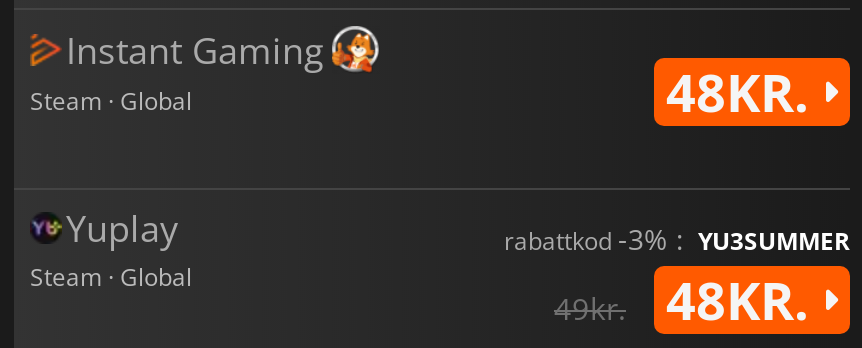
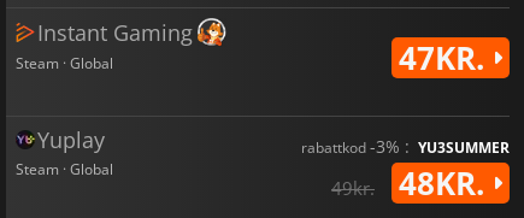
- 48KR.
+ 47KR.
